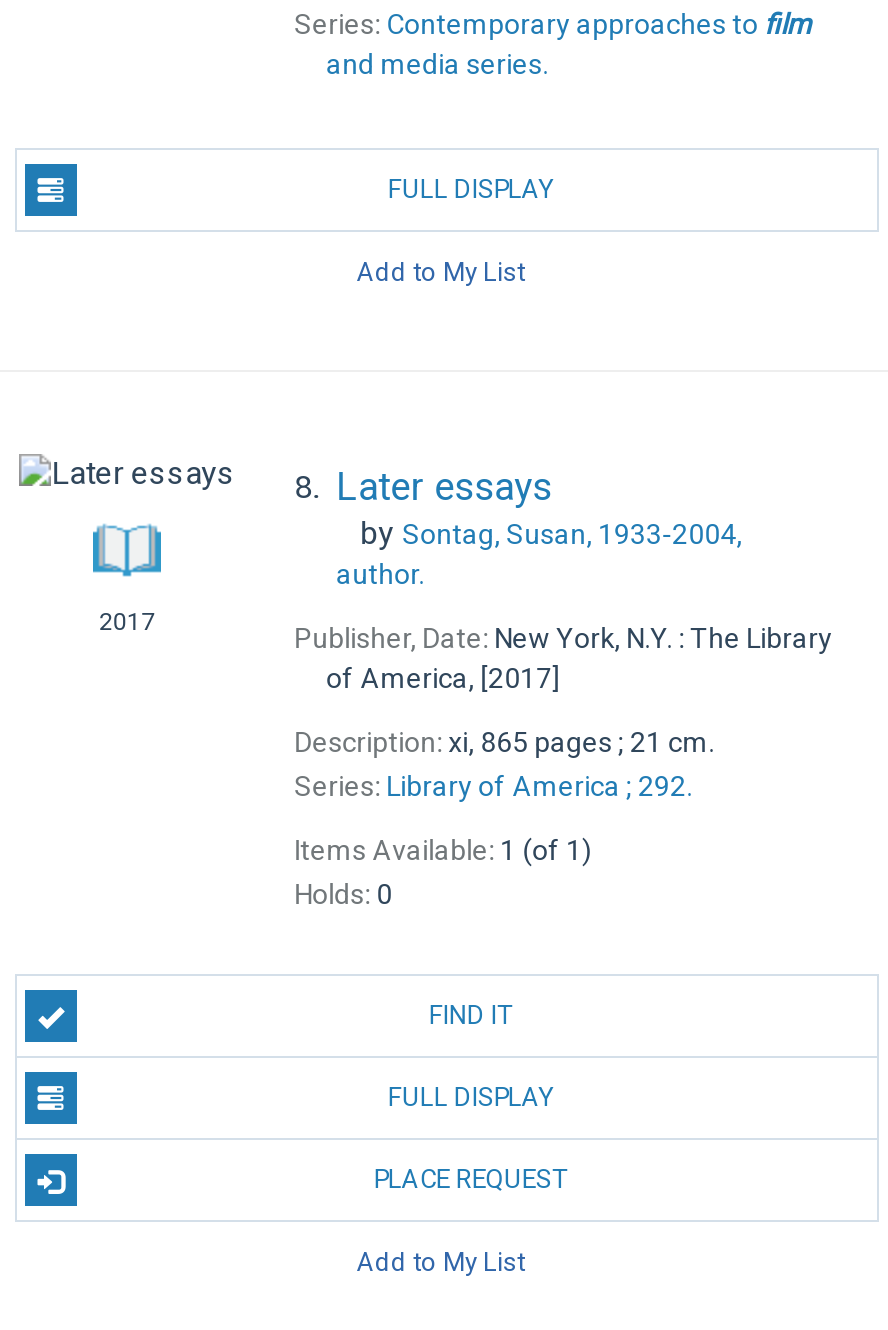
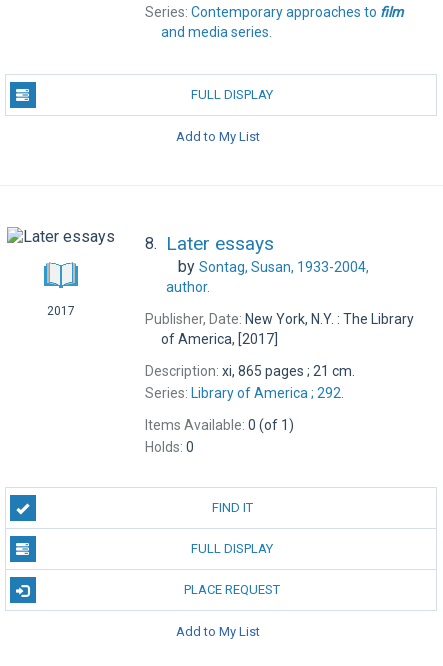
- Items Available: 1 (of 1)
+ Items Available: 0 (of 1)
